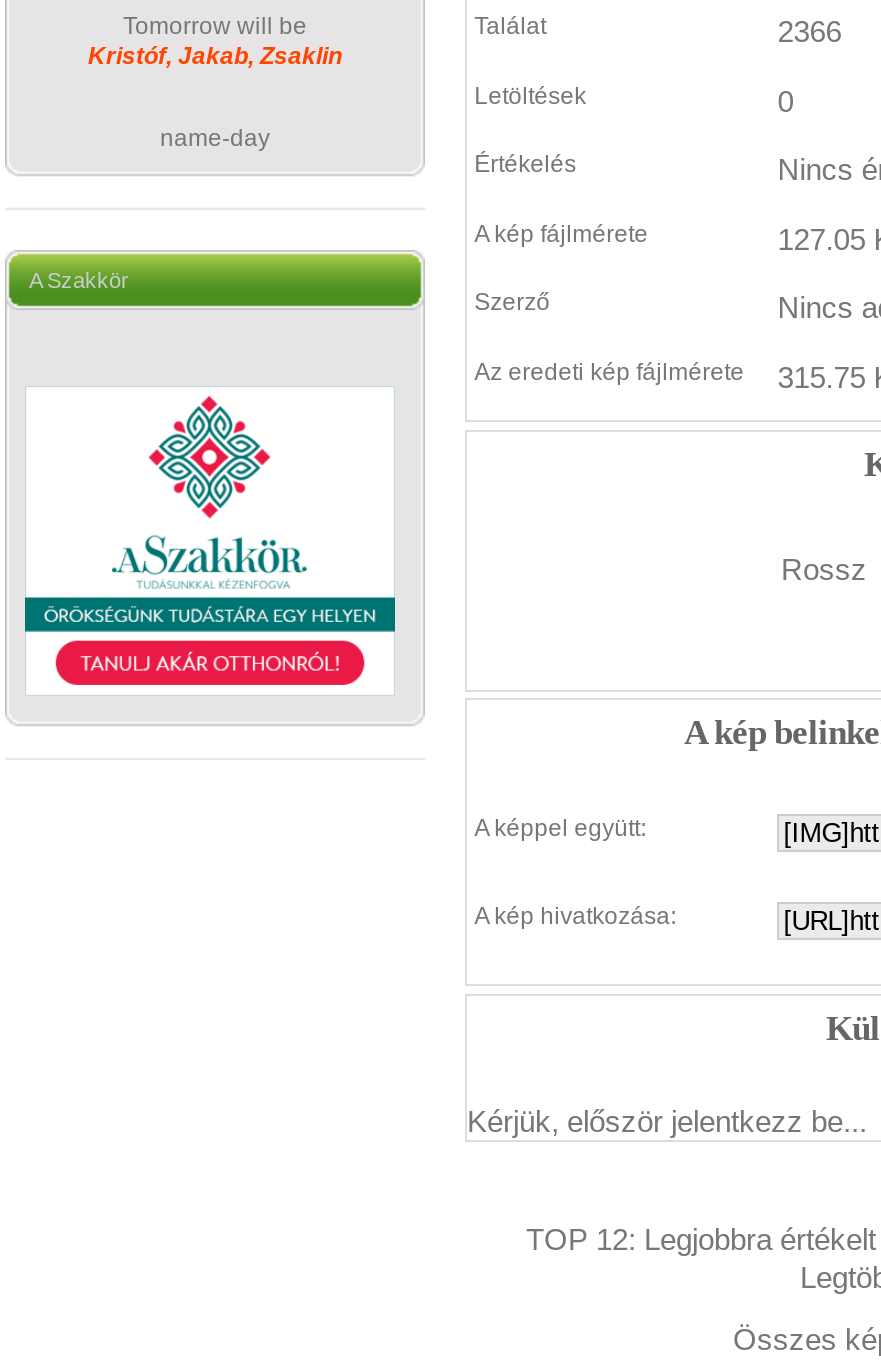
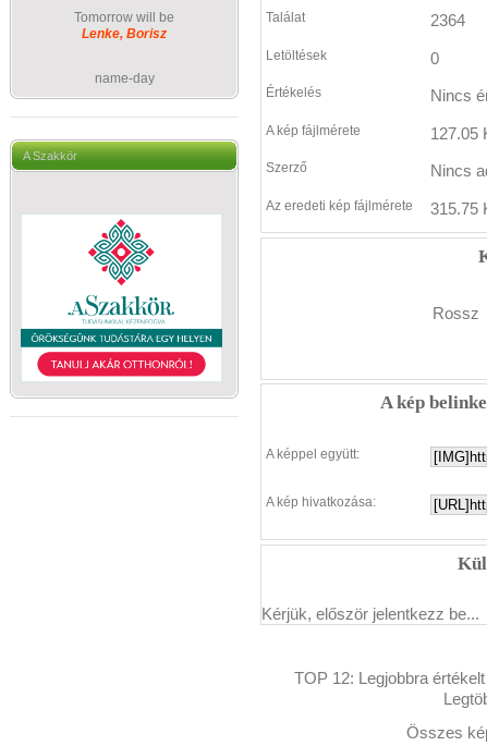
- 2366
+ 2364

- Kristóf, Jakab, Zsaklin
+ Lenke, Borisz
